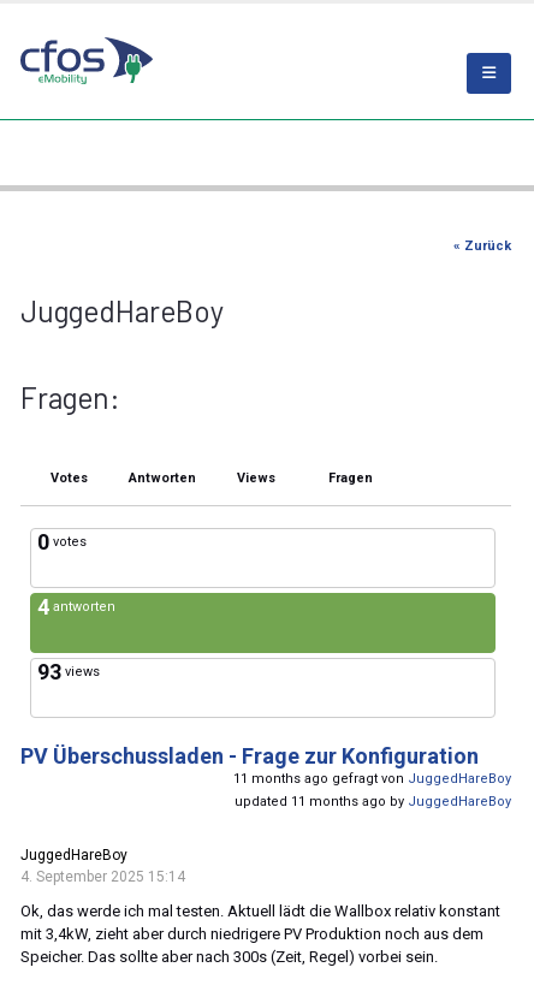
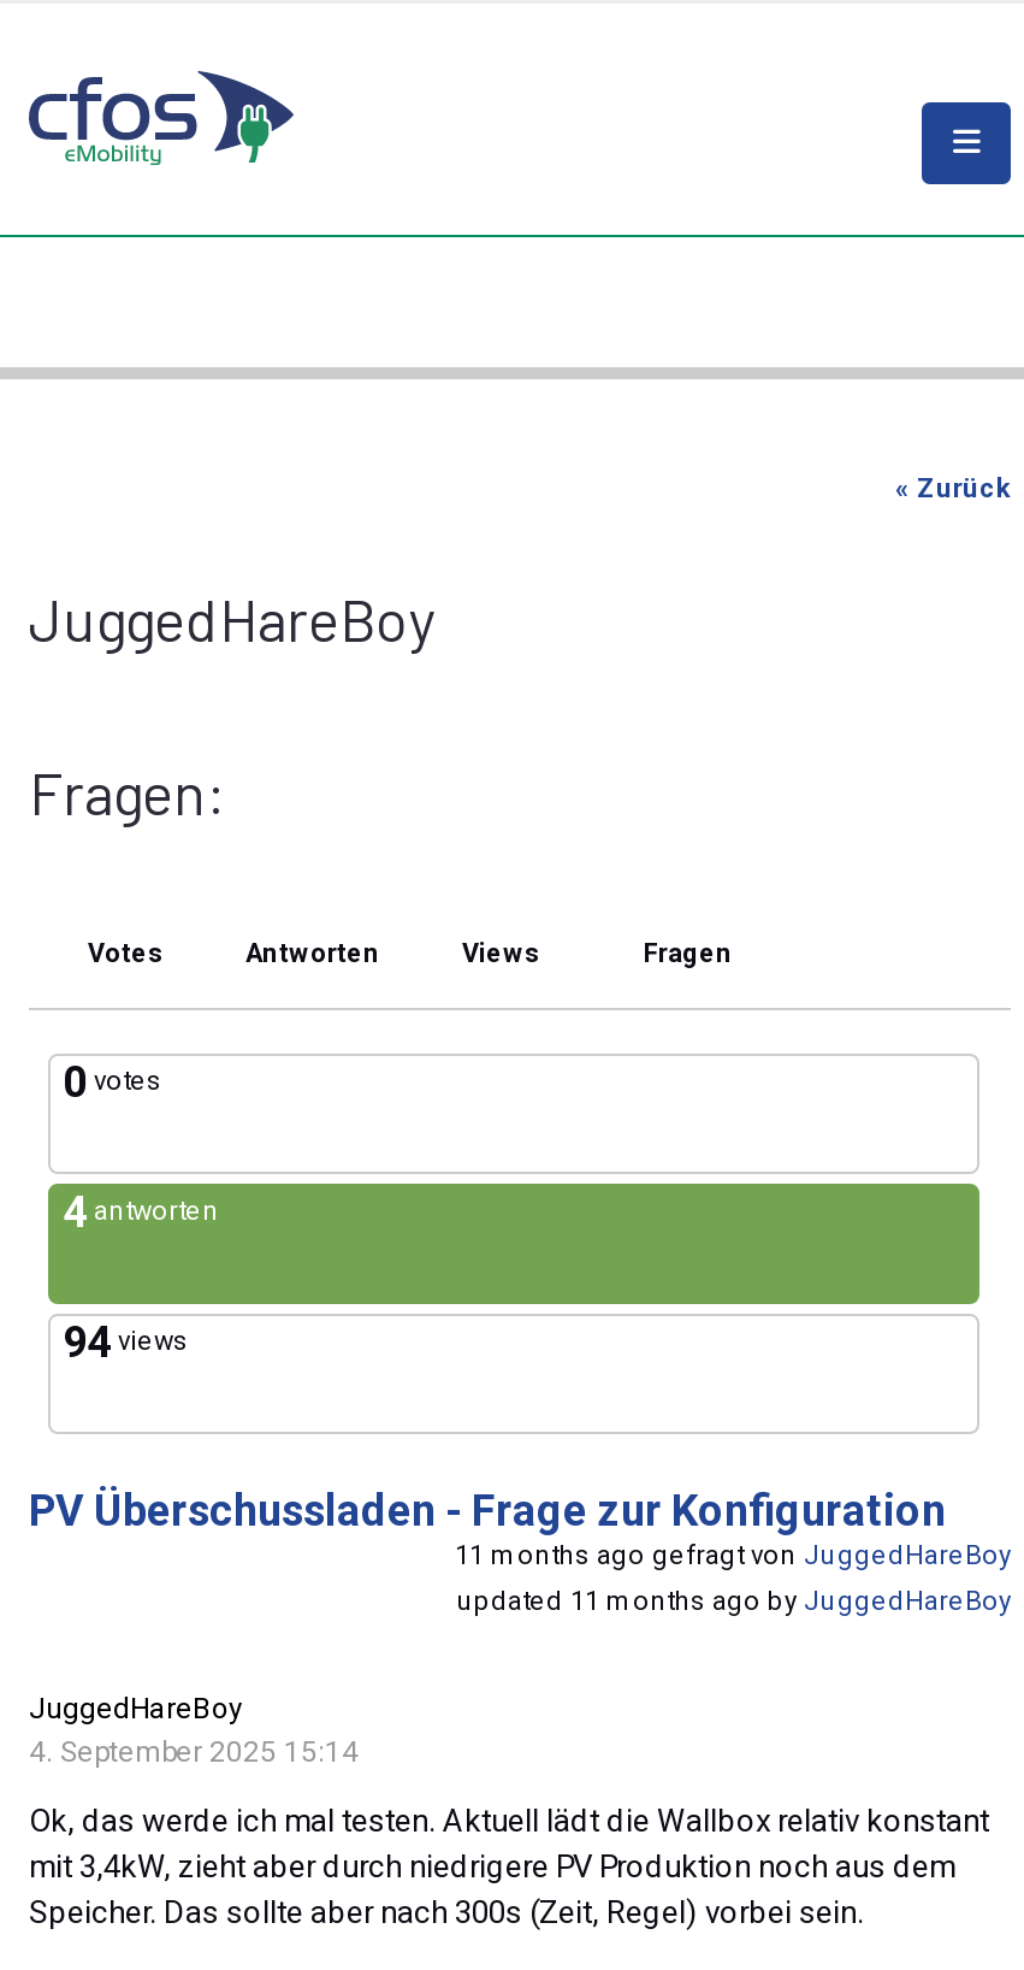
- 93 views
+ 94 views
